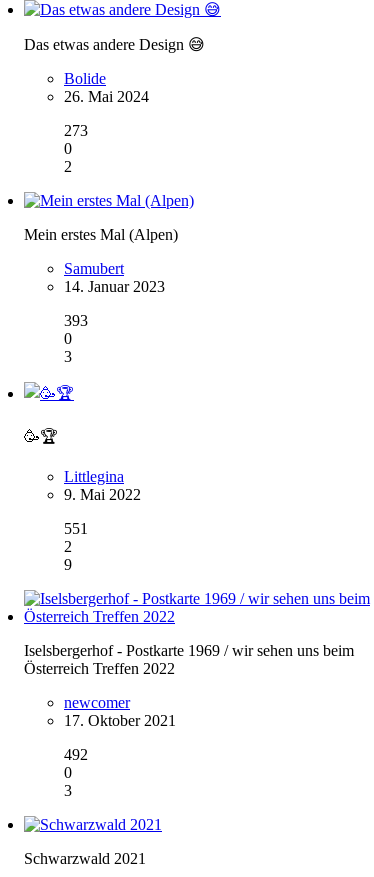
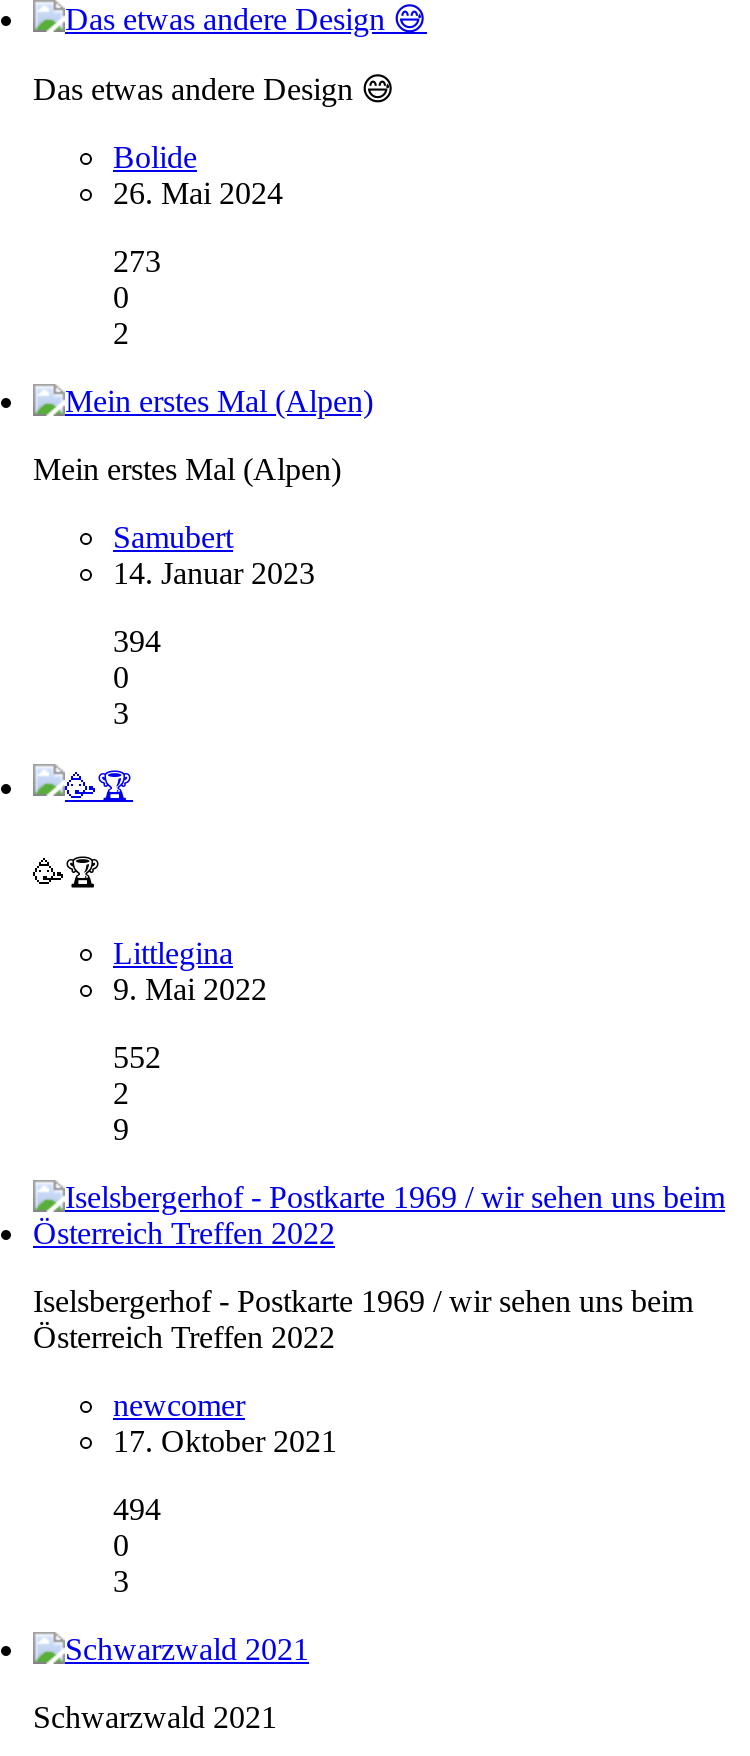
- 393
+ 394

- 551
+ 552

- 492
+ 494
